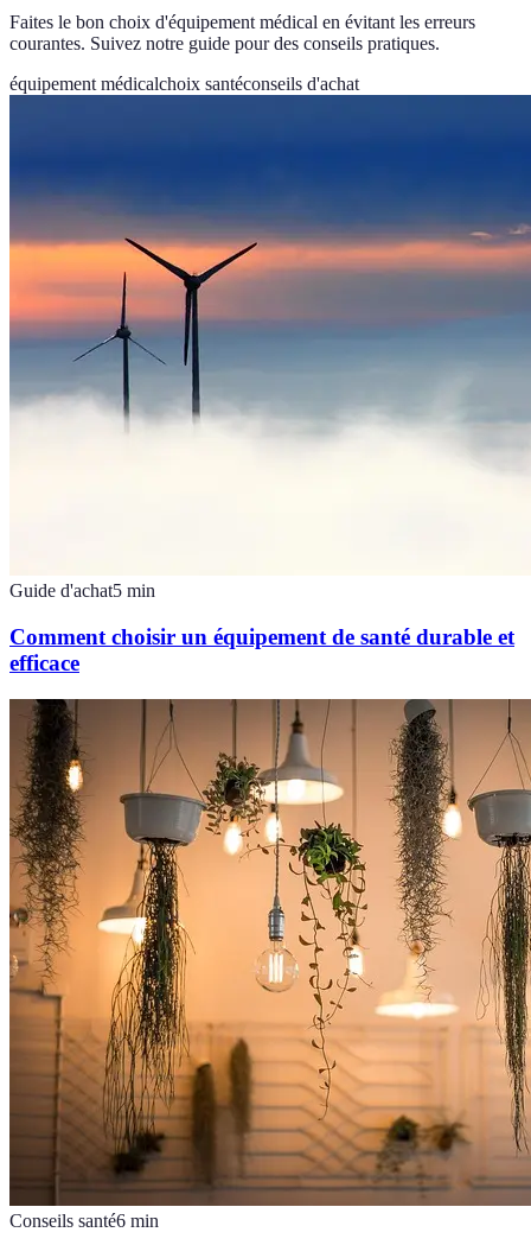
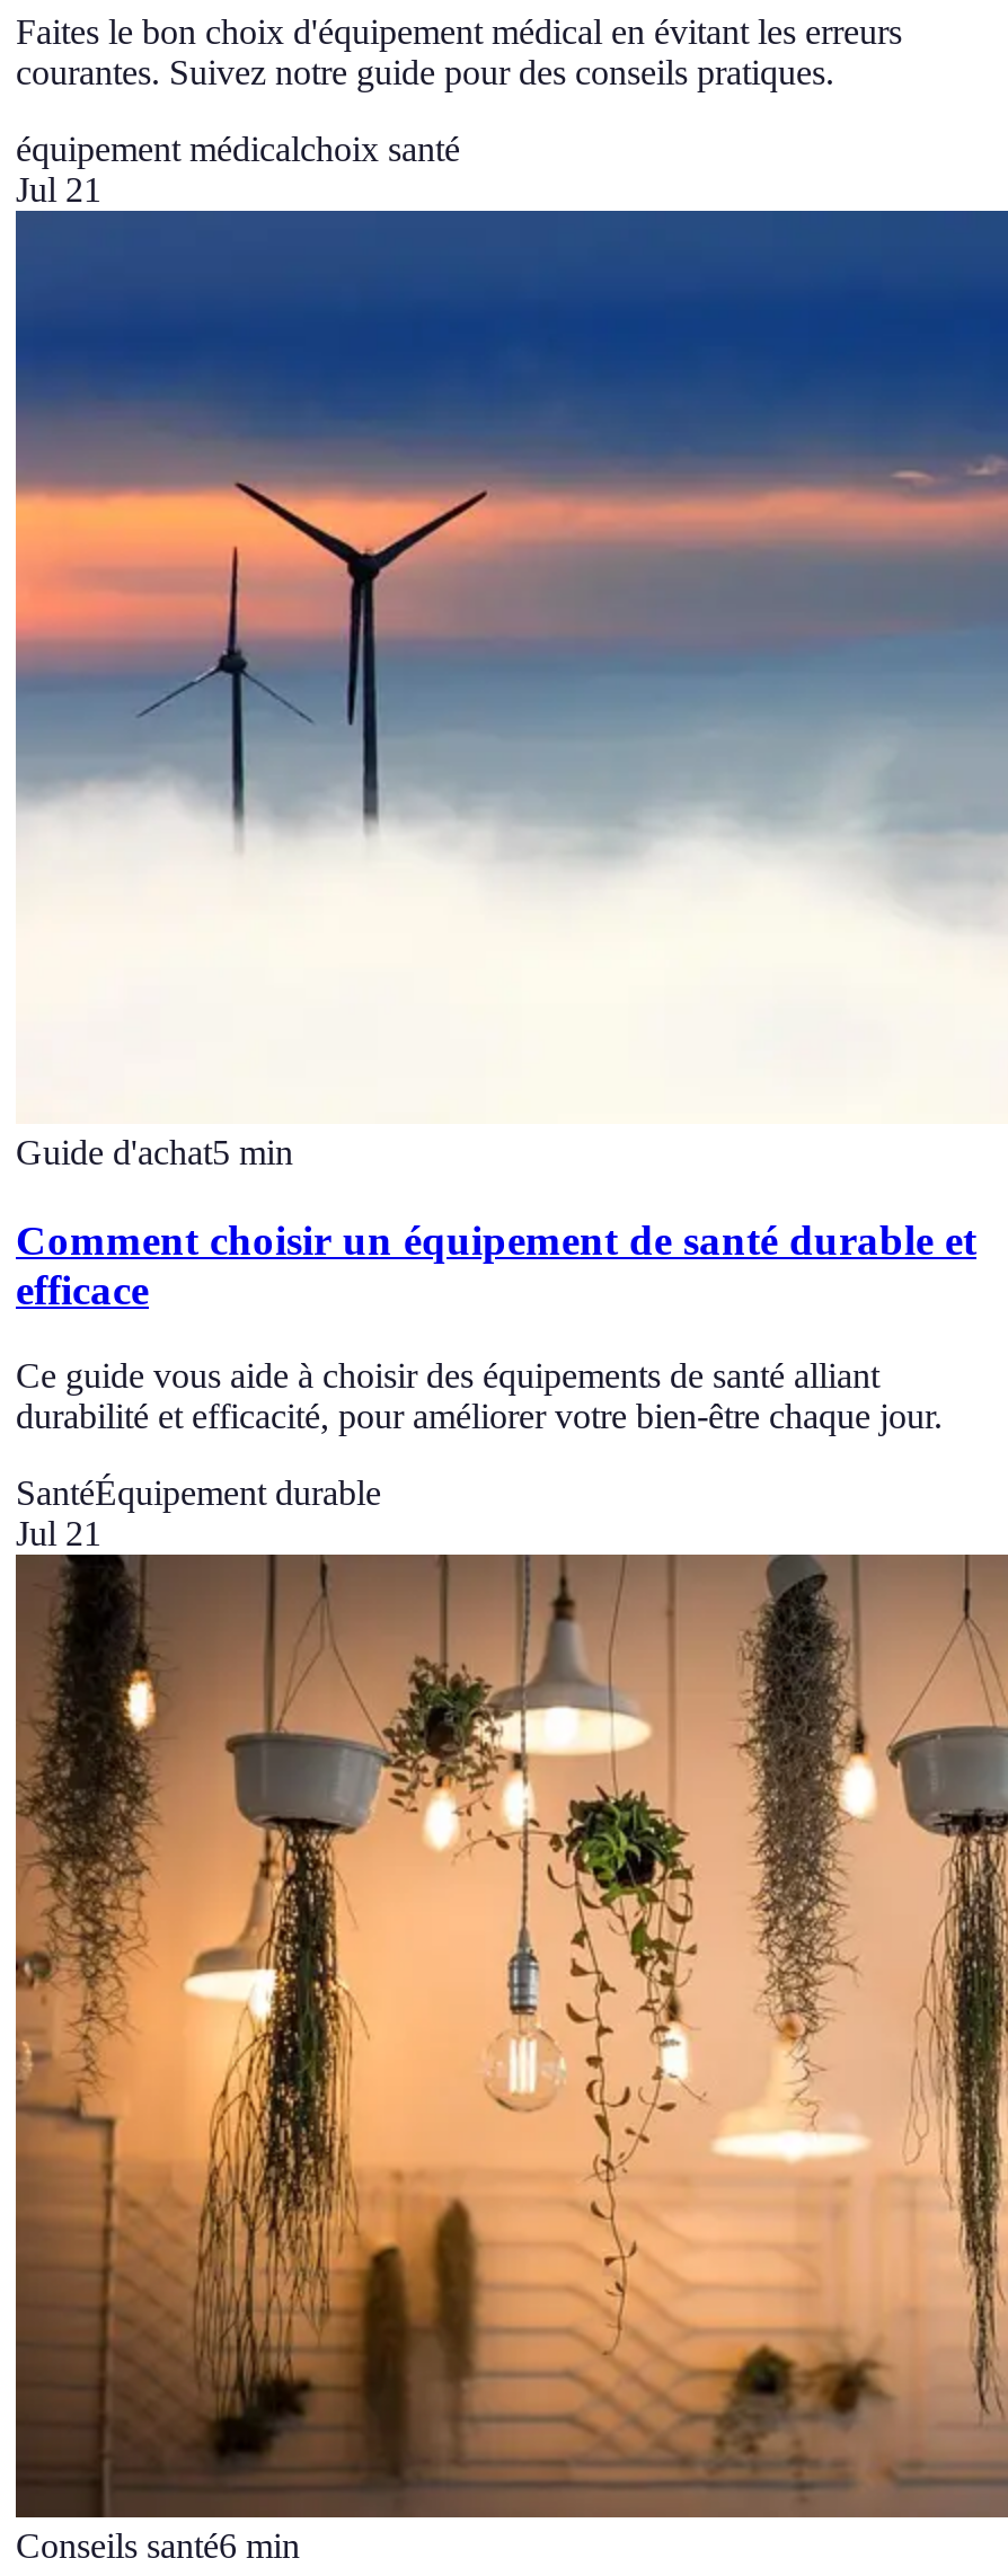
- équipement médicalchoix santéconseils d'achat
+ équipement médicalchoix santé
+ Jul 21

+ Ce guide vous aide à choisir des équipements de santé alliant
+ durabilité et efficacité, pour améliorer votre bien-être chaque jour.
+ SantéÉquipement durable
+ Jul 21
